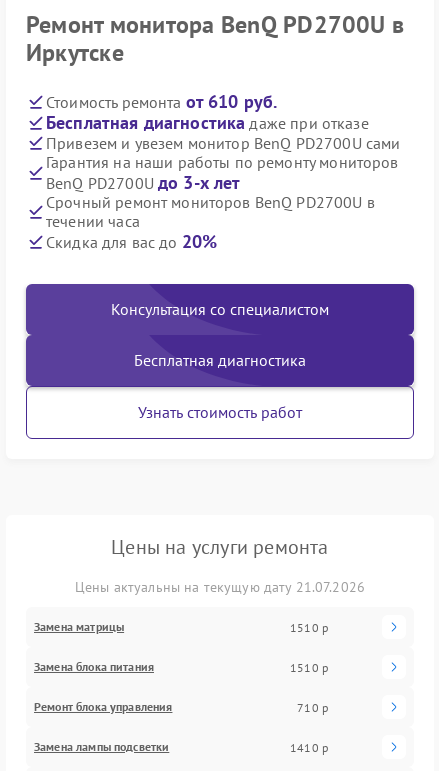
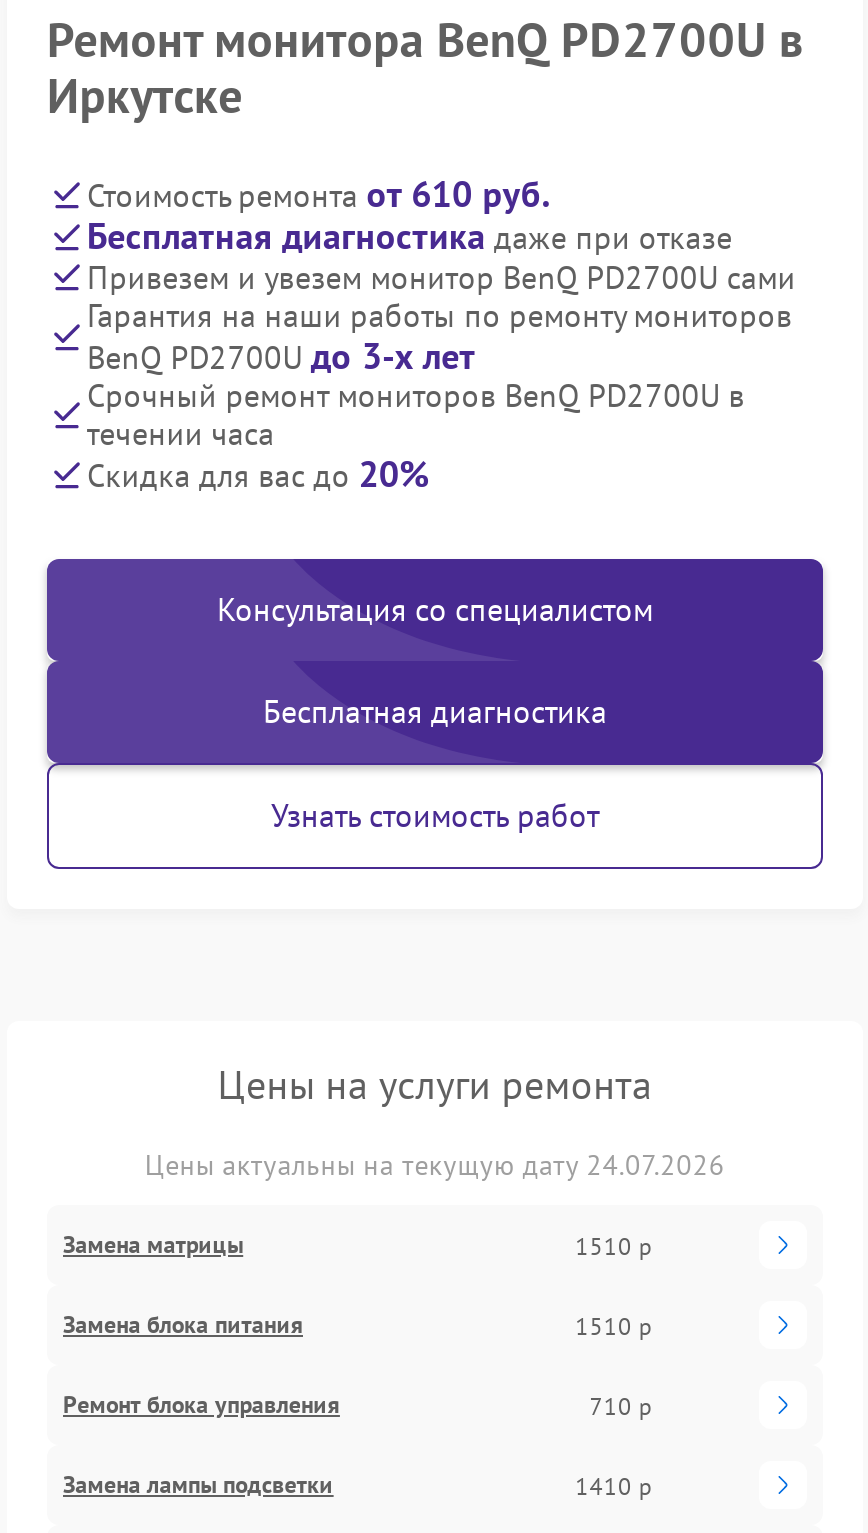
- Цены актуальны на текущую дату 21.07.2026
+ Цены актуальны на текущую дату 24.07.2026
